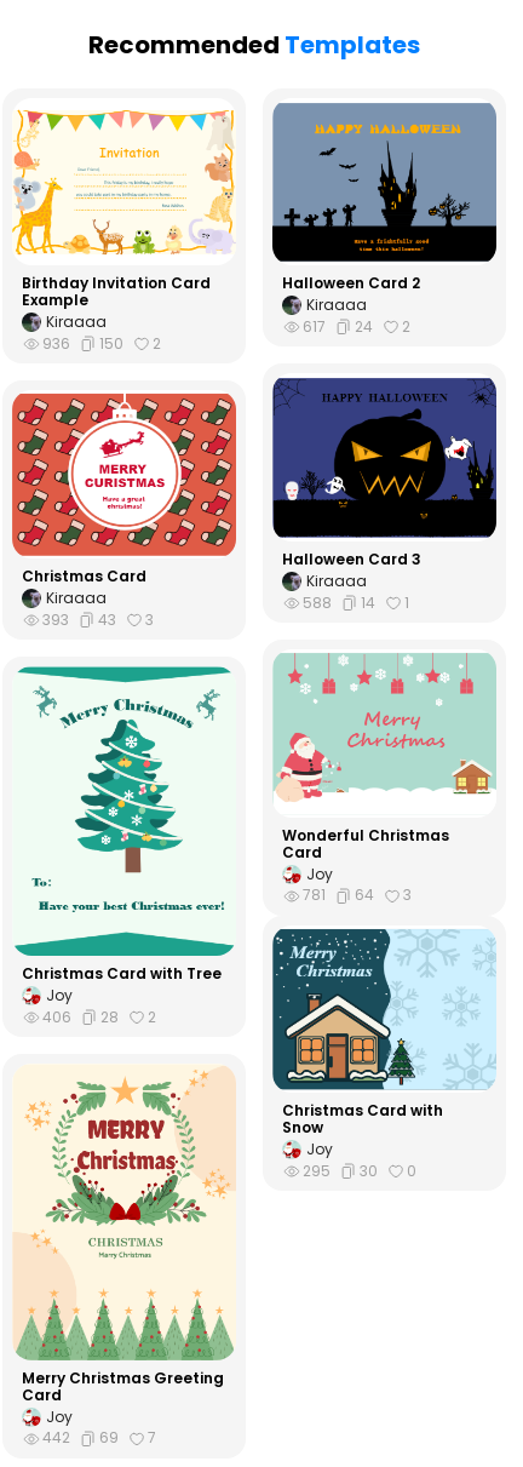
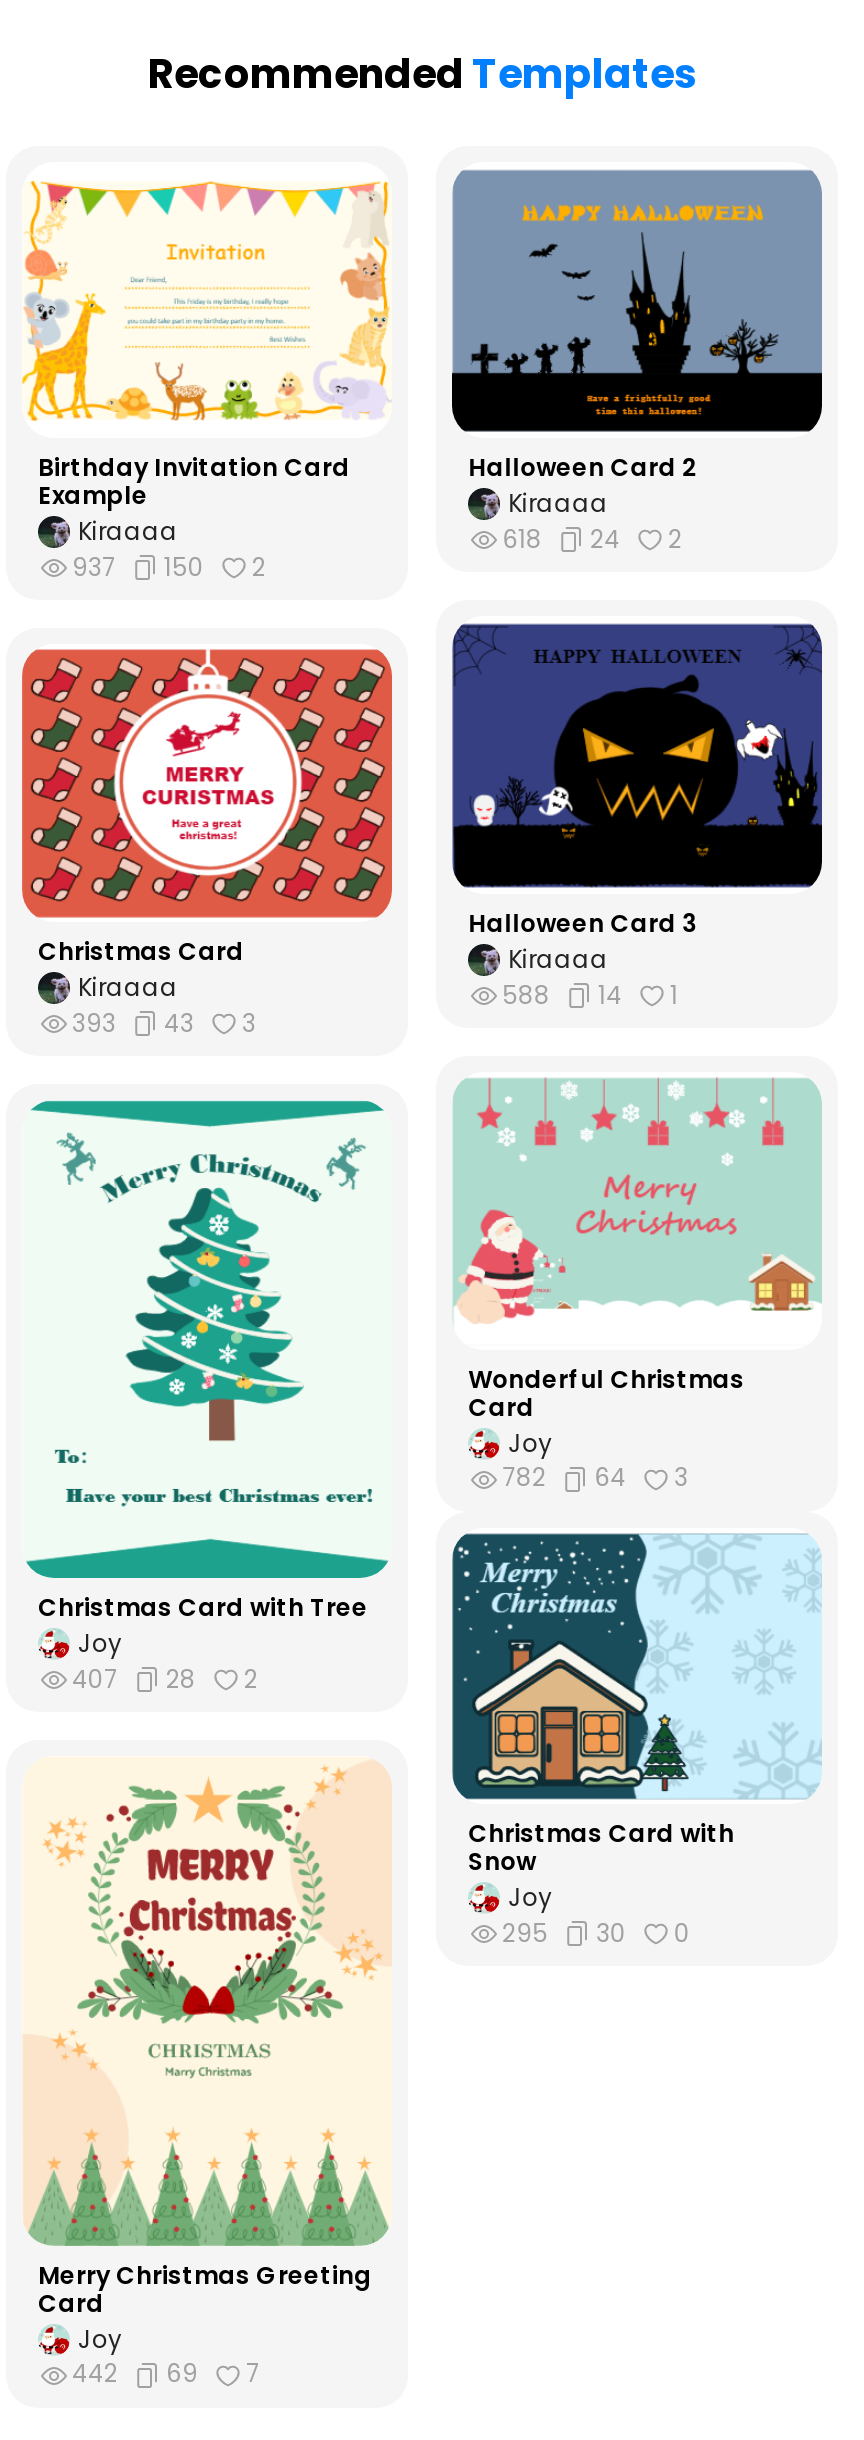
- 617 24 2
+ 618 24 2

- 936 150 2
+ 937 150 2

- 781 64 3
+ 782 64 3

- 406 28 2
+ 407 28 2
